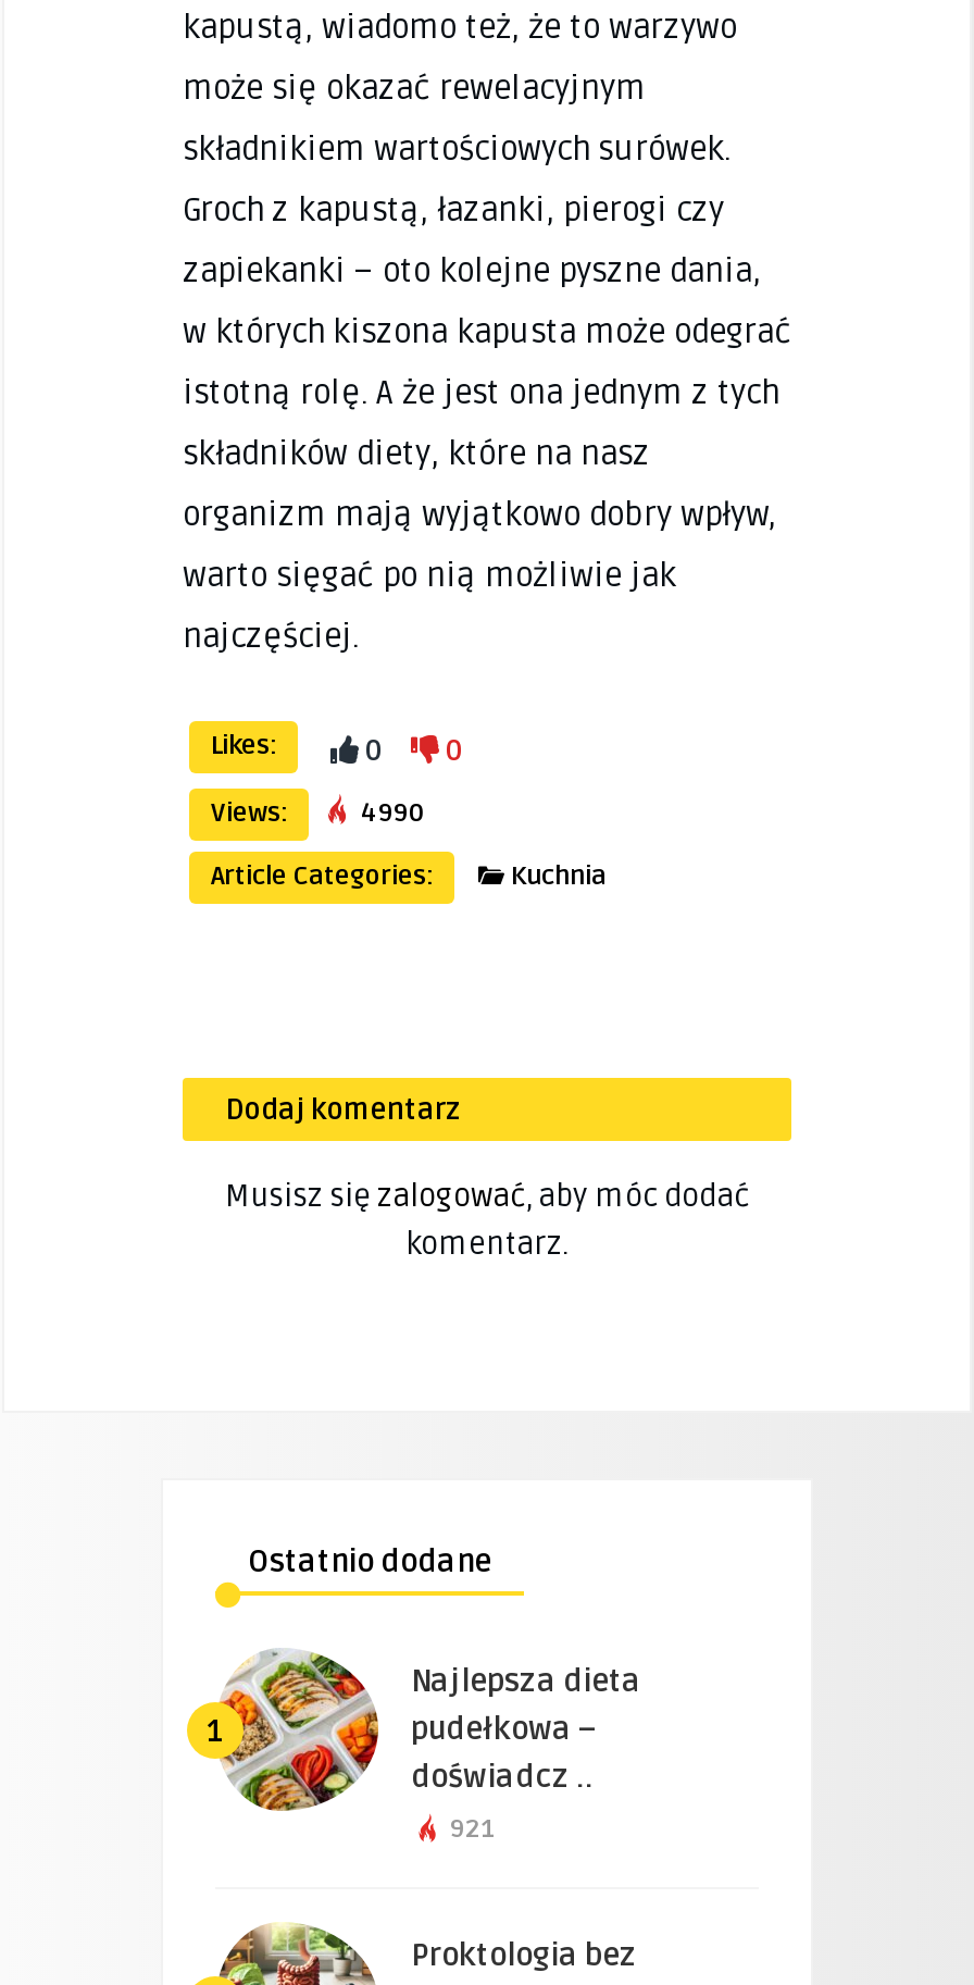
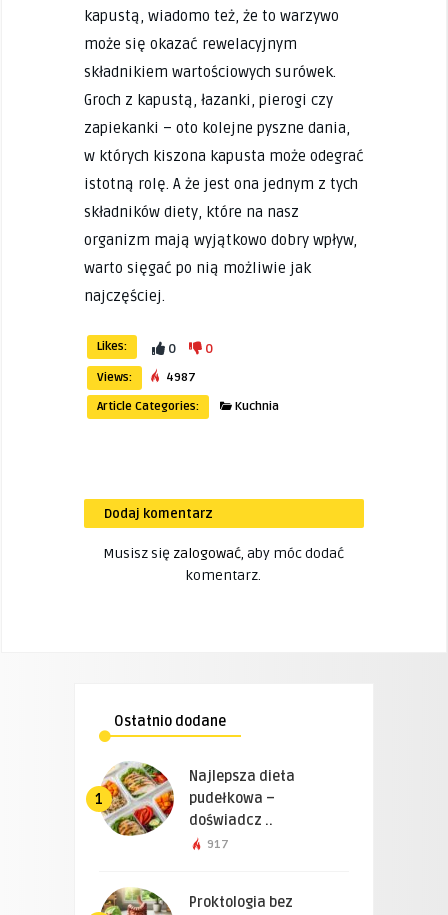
- 4990
+ 4987

- 921
+ 917
